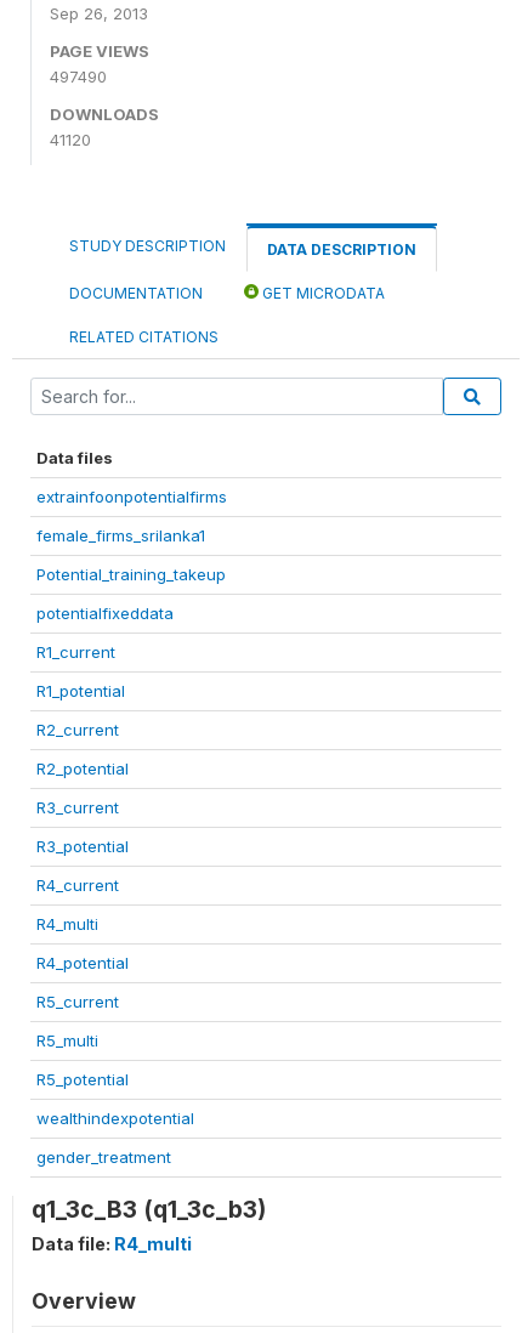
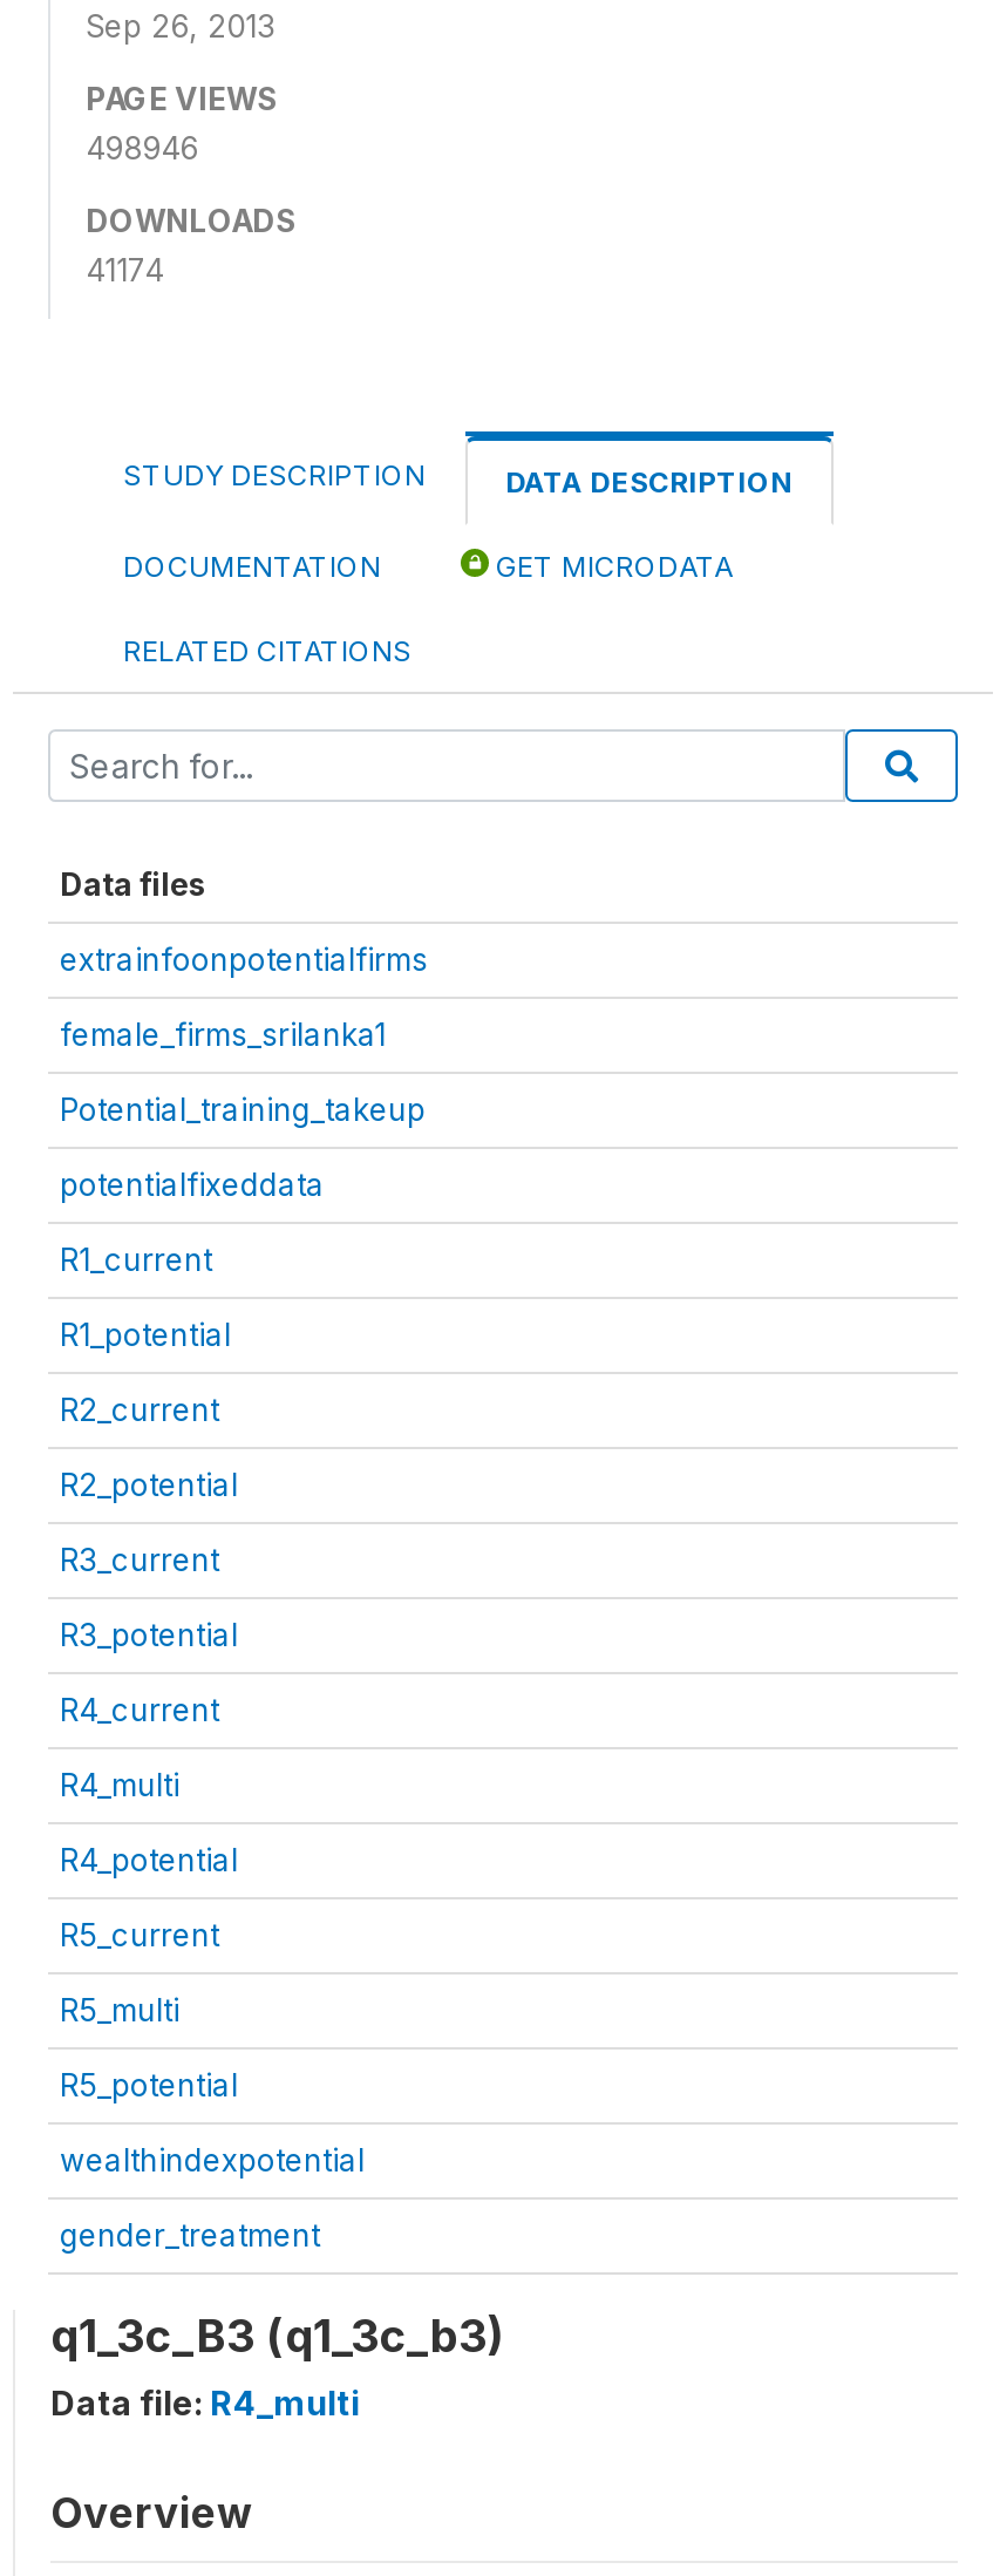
- 497490
+ 498946

- 41120
+ 41174
